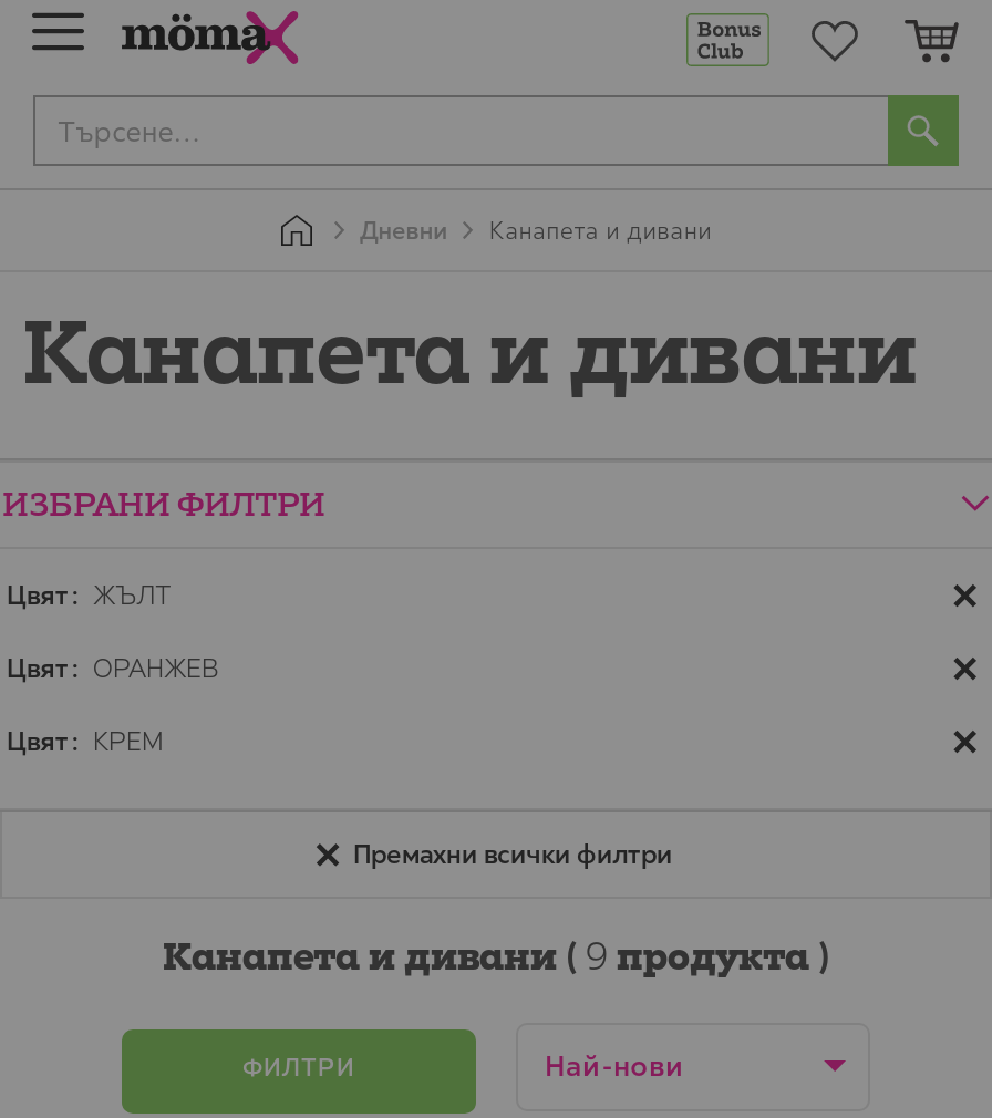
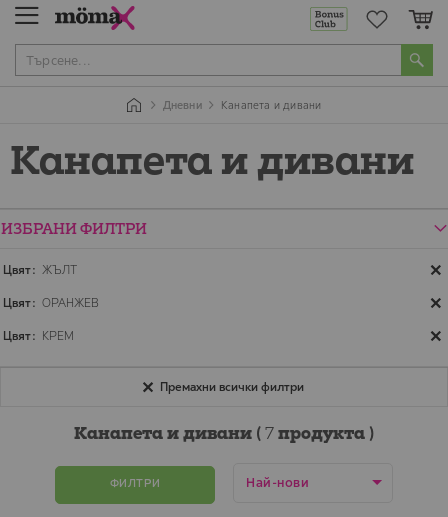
- Канапета и дивани (9 продукта )
+ Канапета и дивани (7 продукта )
